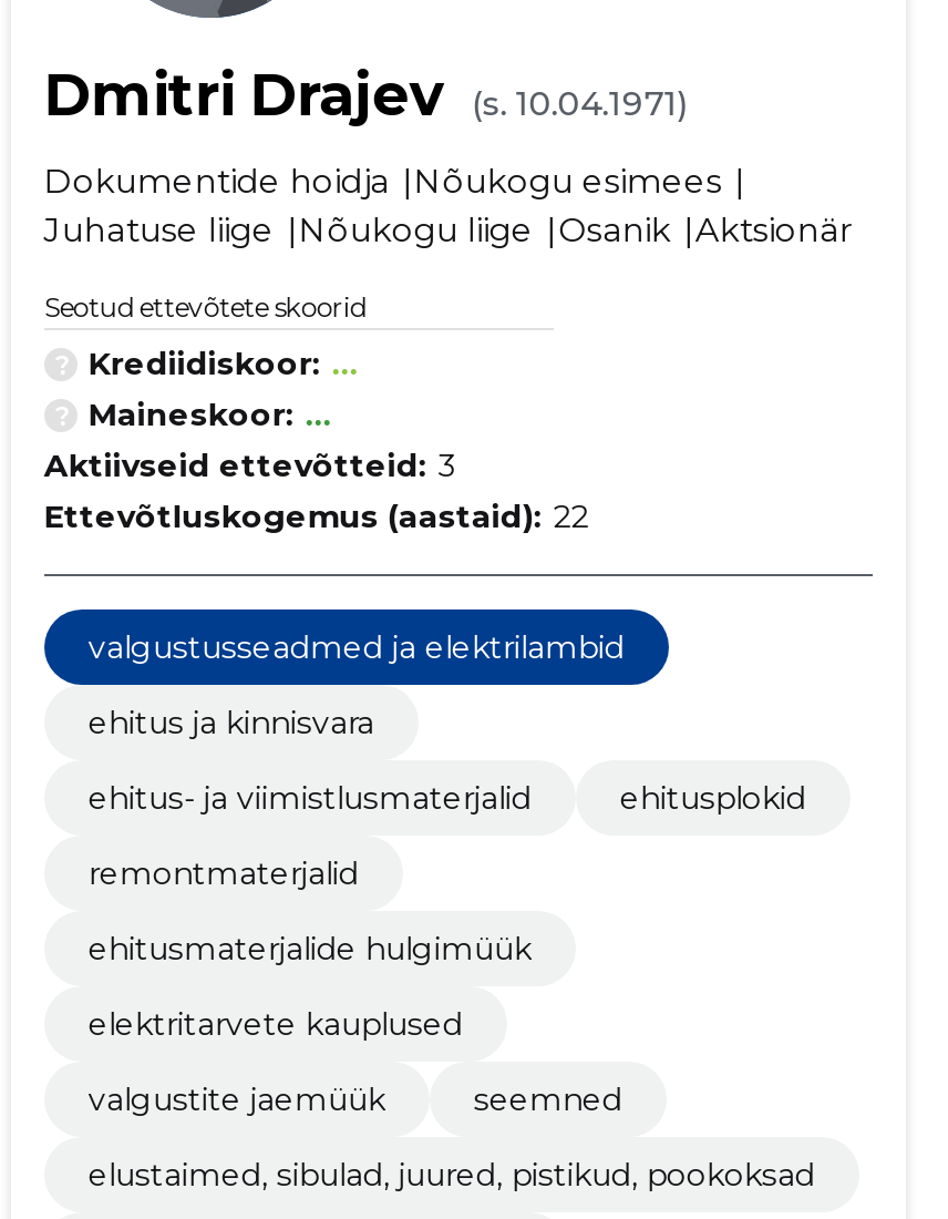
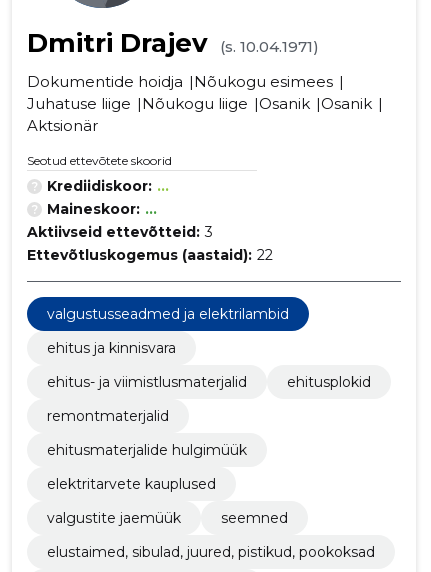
- Juhatuse liige Nõukogu liige Osanik Aktsionär
+ Juhatuse liige Nõukogu liige Osanik Osanik
+ Aktsionär
